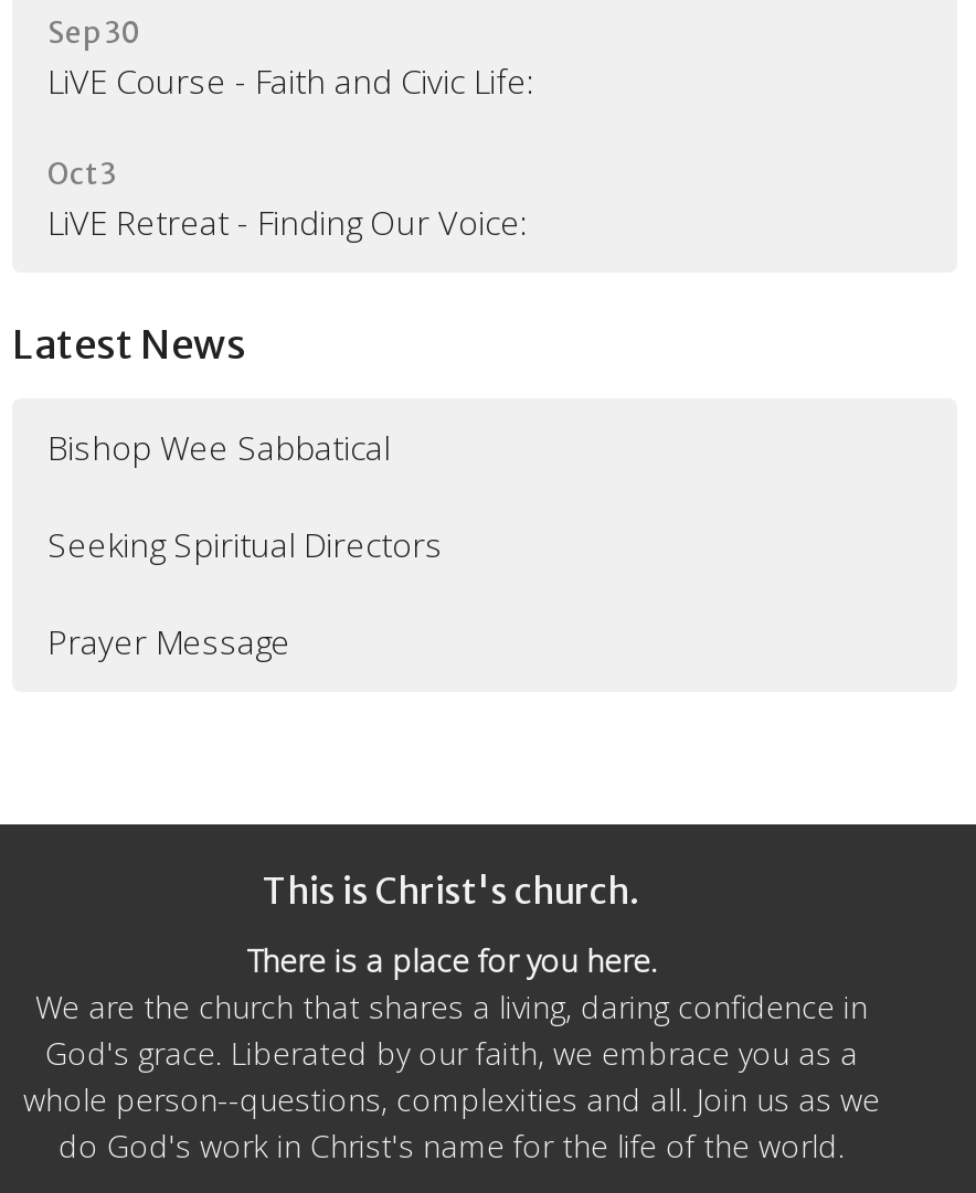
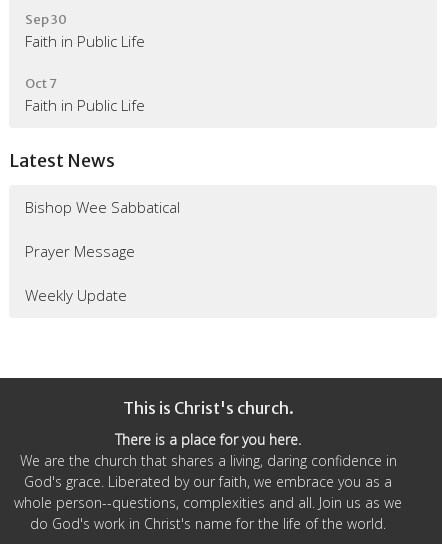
- LiVE Course - Faith and Civic Life:
+ Faith in Public Life

- Oct 3
- LiVE Retreat - Finding Our Voice:
+ Oct 7
+ Faith in Public Life

- Seeking Spiritual Directors

moved up: Prayer Message

+ Weekly Update
